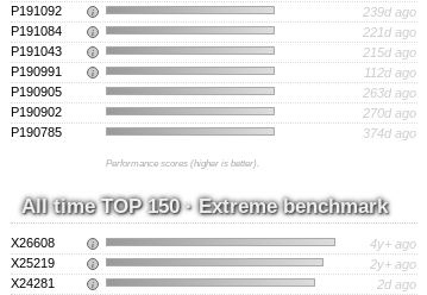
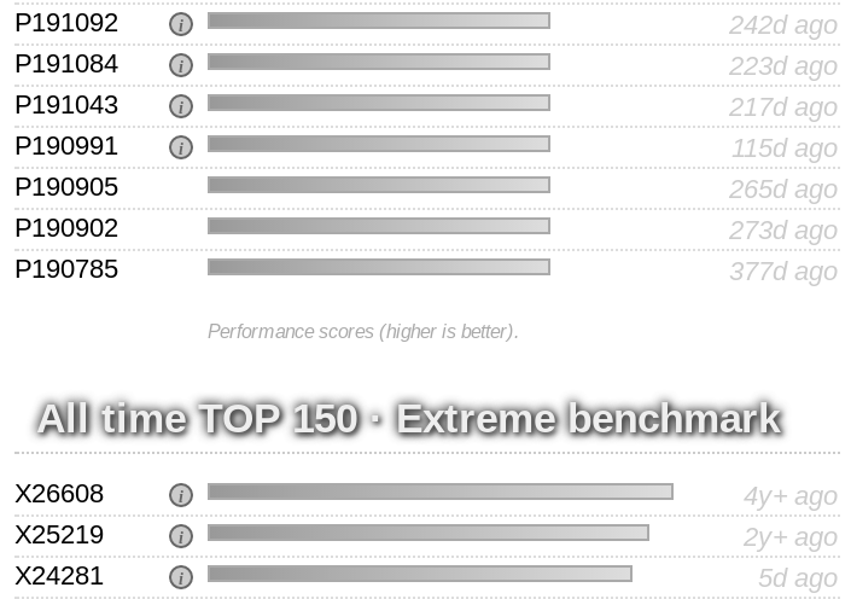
- 239d ago
+ 242d ago

- 221d ago
+ 223d ago

- 215d ago
+ 217d ago

- 112d ago
+ 115d ago

- 263d ago
+ 265d ago

- 270d ago
+ 273d ago

- 374d ago
+ 377d ago

- 2d ago
+ 5d ago
